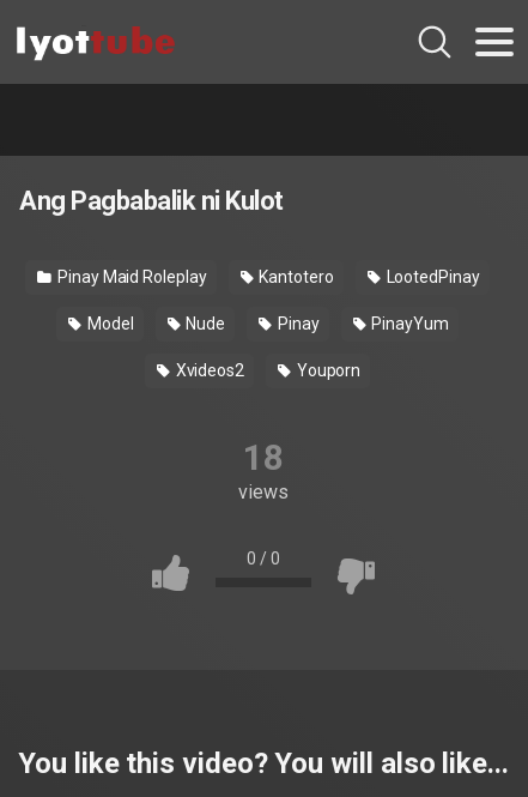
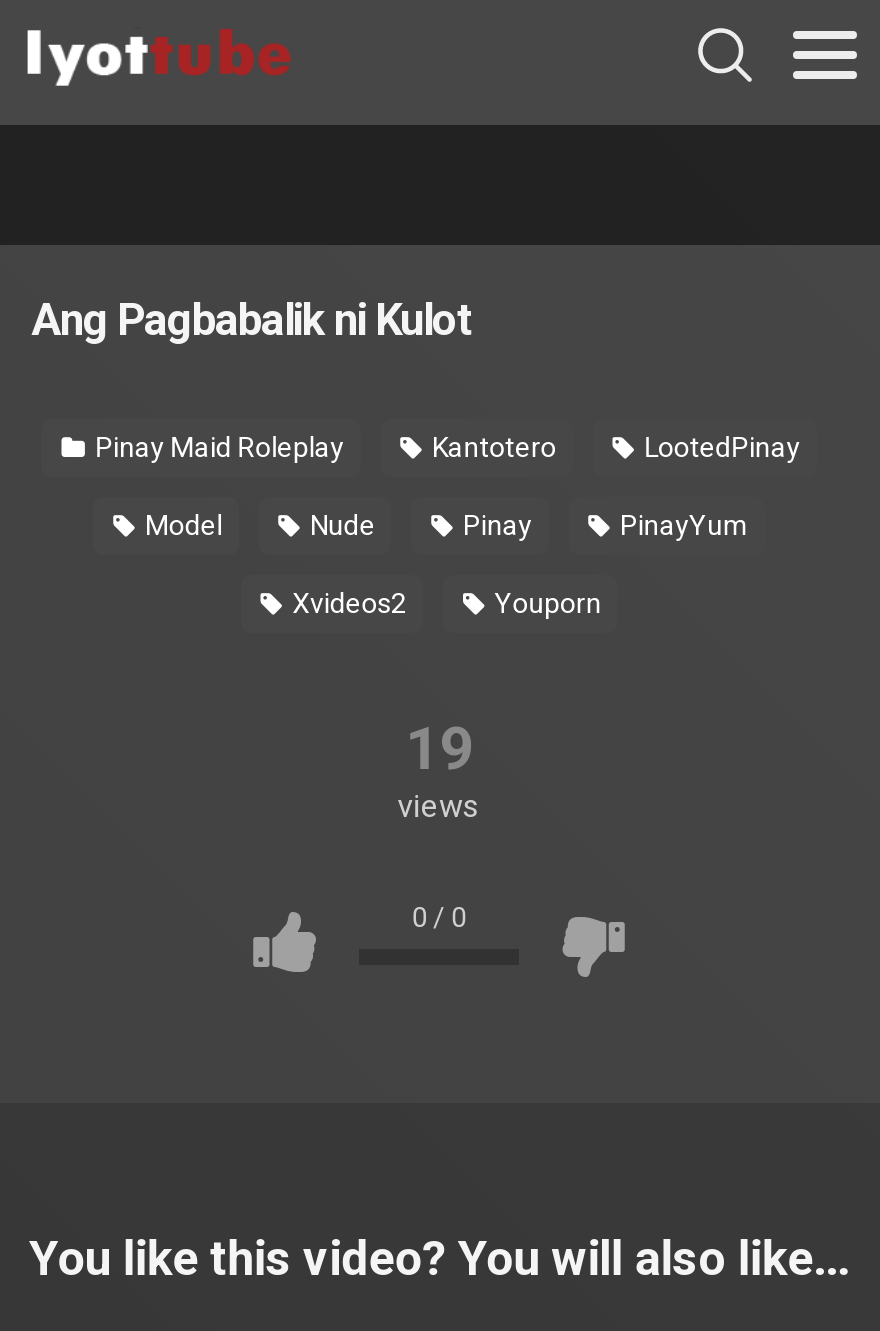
- 18
+ 19
